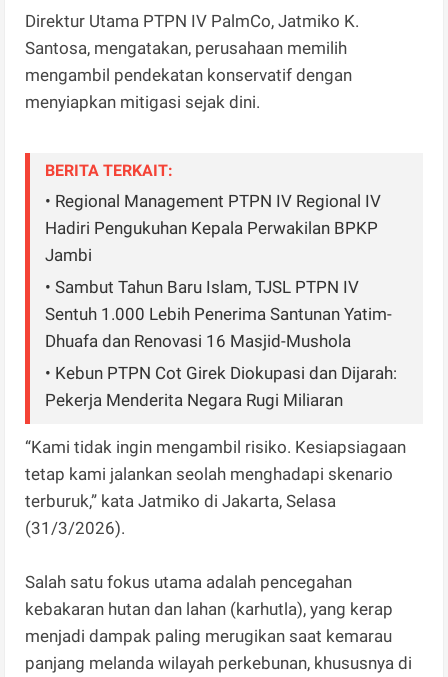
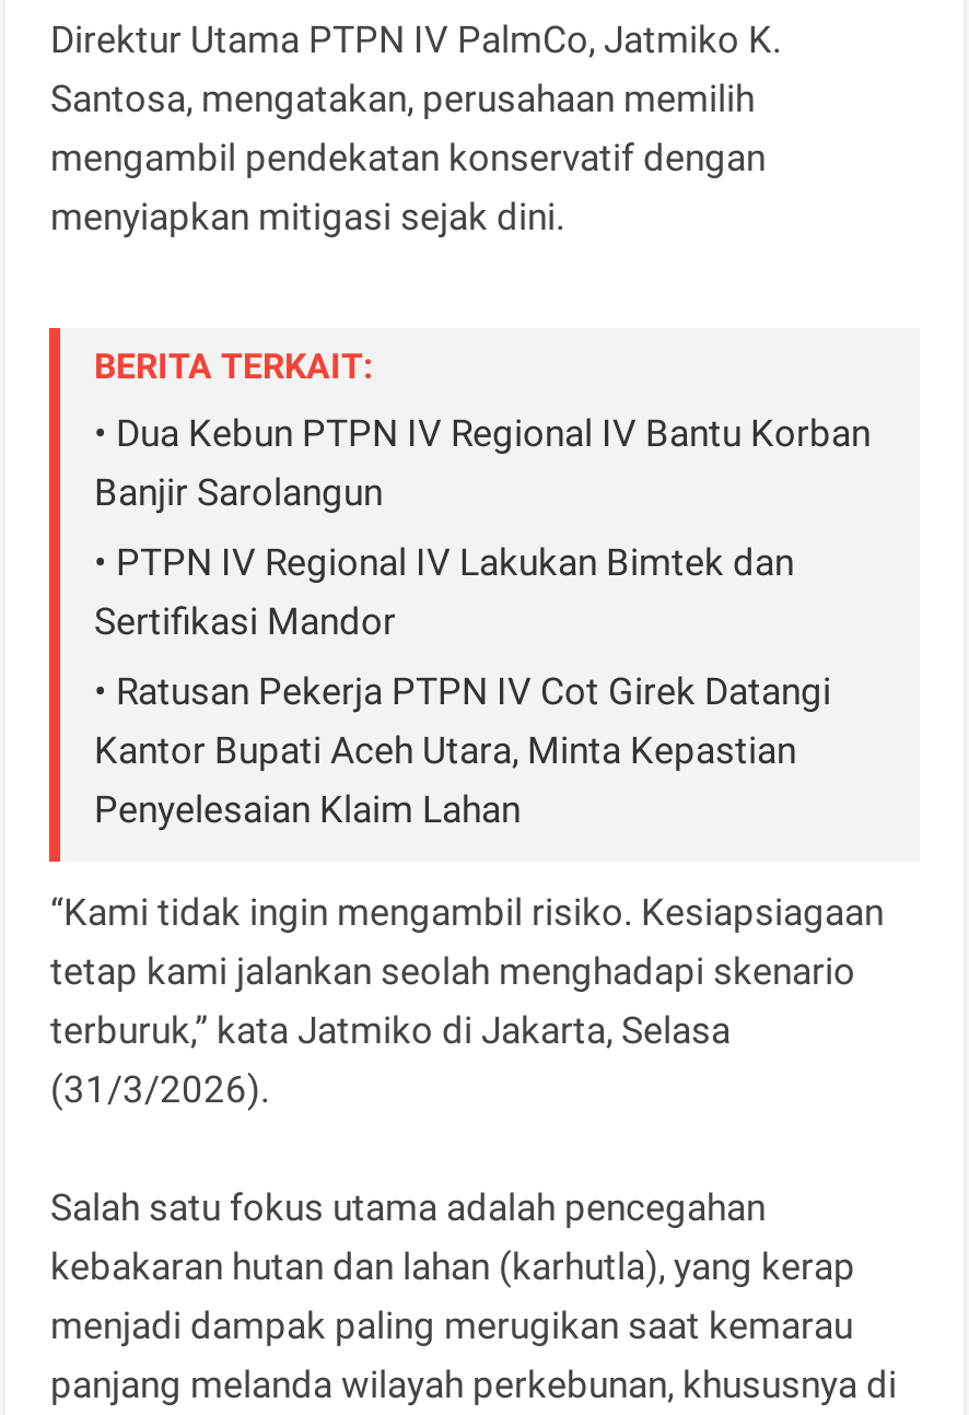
- • Regional Management PTPN IV Regional IV
- Hadiri Pengukuhan Kepala Perwakilan BPKP
- Jambi
+ • Dua Kebun PTPN IV Regional IV Bantu Korban
+ Banjir Sarolangun

- • Sambut Tahun Baru Islam, TJSL PTPN IV
- Sentuh 1.000 Lebih Penerima Santunan Yatim-
- Dhuafa dan Renovasi 16 Masjid-Mushola
+ • PTPN IV Regional IV Lakukan Bimtek dan
+ Sertifikasi Mandor

- • Kebun PTPN Cot Girek Diokupasi dan Dijarah:
- Pekerja Menderita Negara Rugi Miliaran
+ • Ratusan Pekerja PTPN IV Cot Girek Datangi
+ Kantor Bupati Aceh Utara, Minta Kepastian
+ Penyelesaian Klaim Lahan
